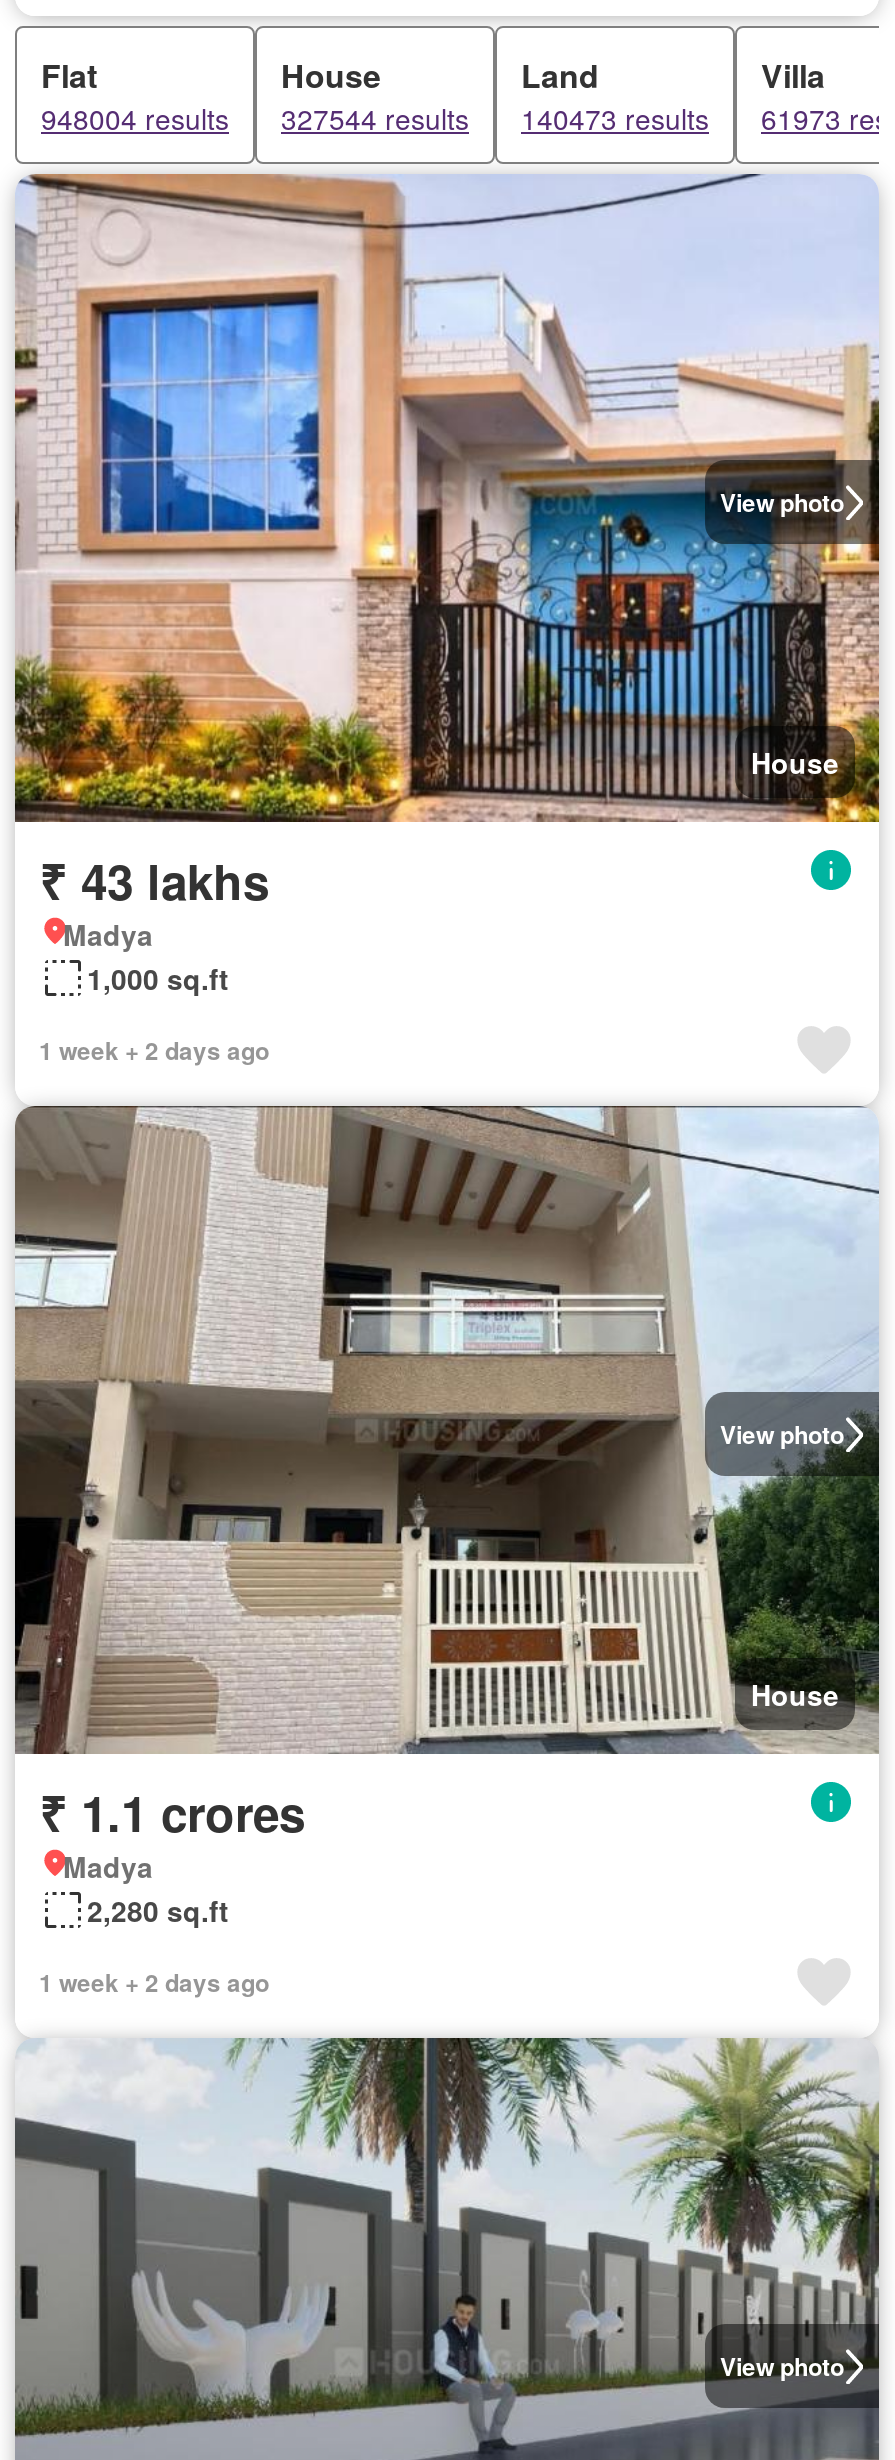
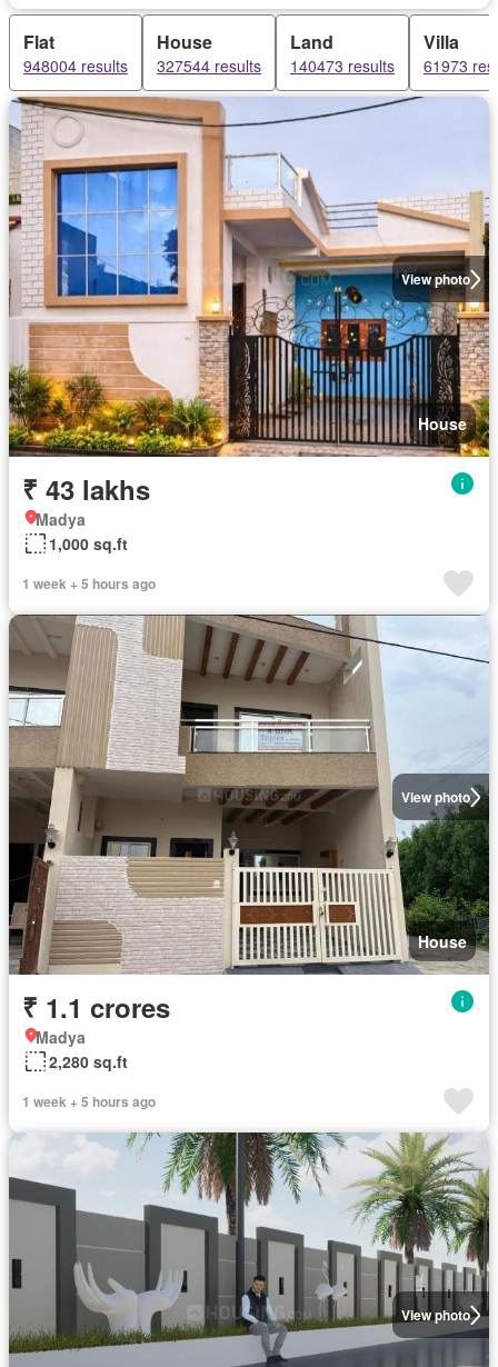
- 1 week + 2 days ago
+ 1 week + 5 hours ago

- 1 week + 2 days ago
+ 1 week + 5 hours ago
